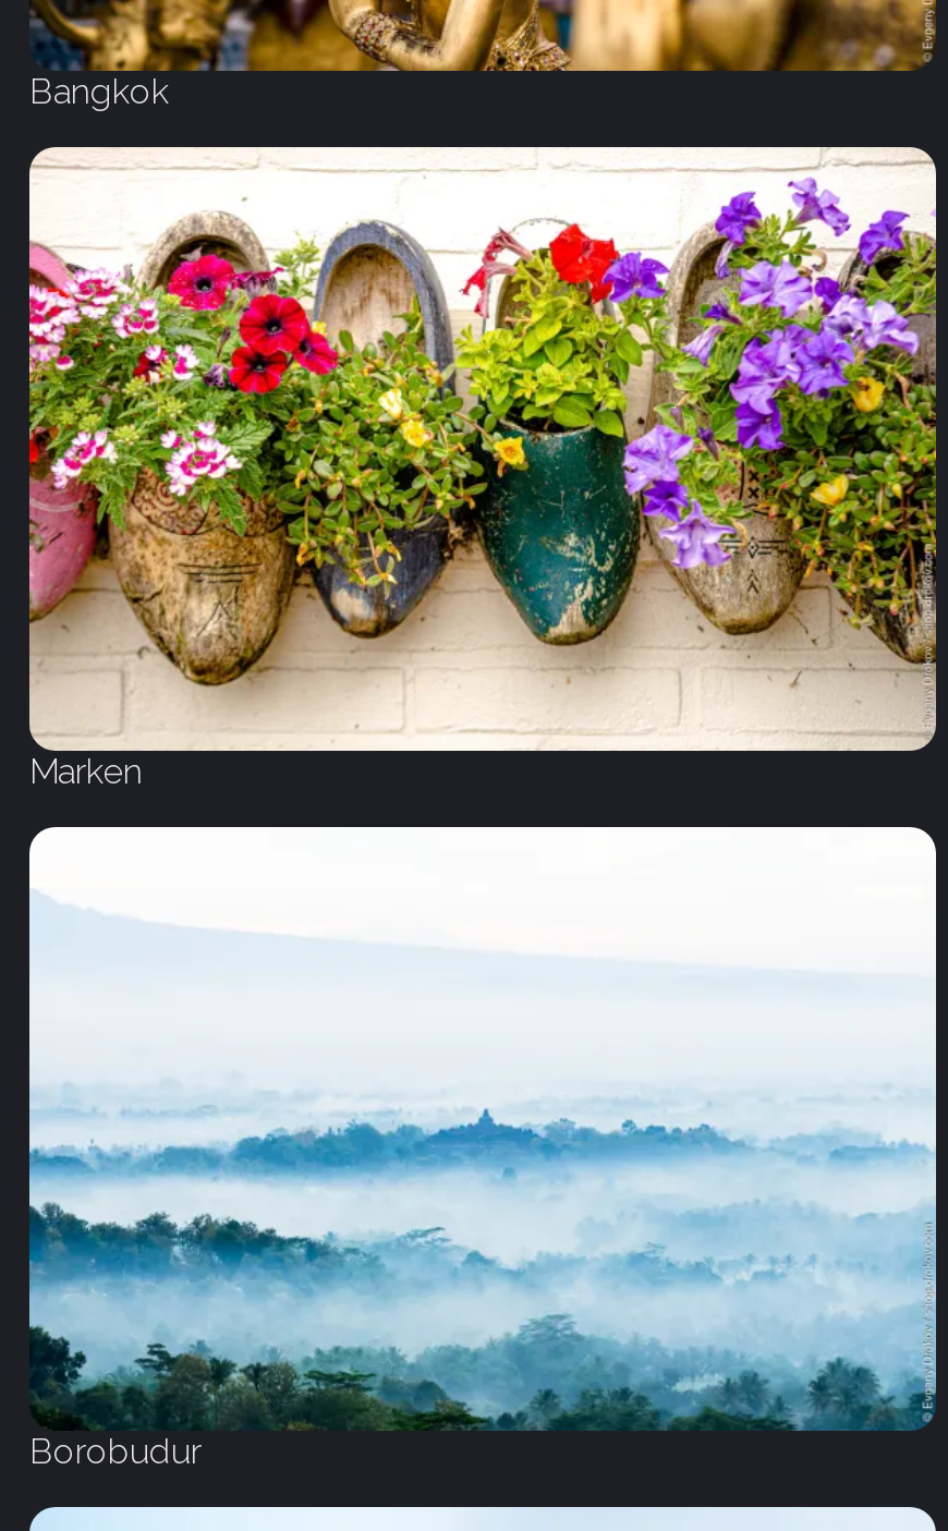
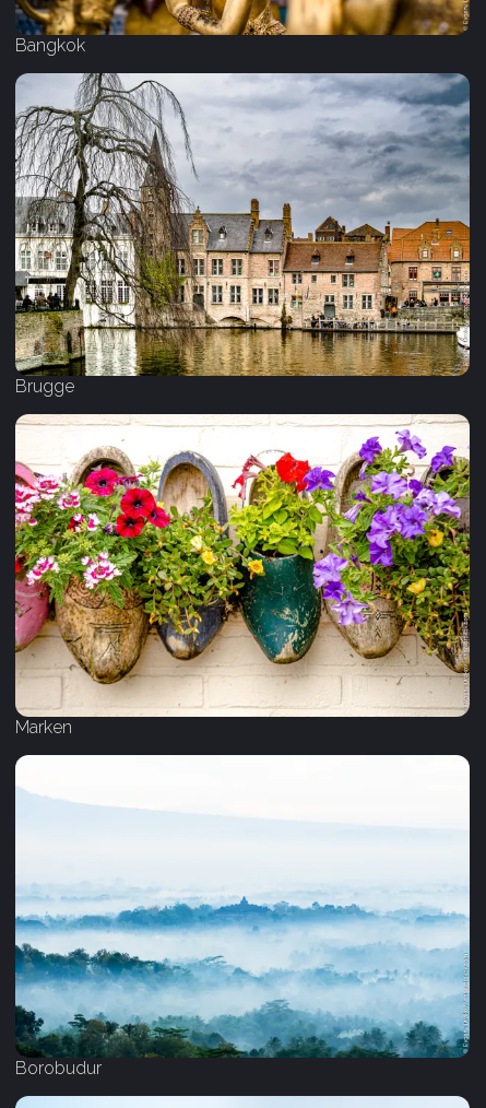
+ [image]
+ Brugge
